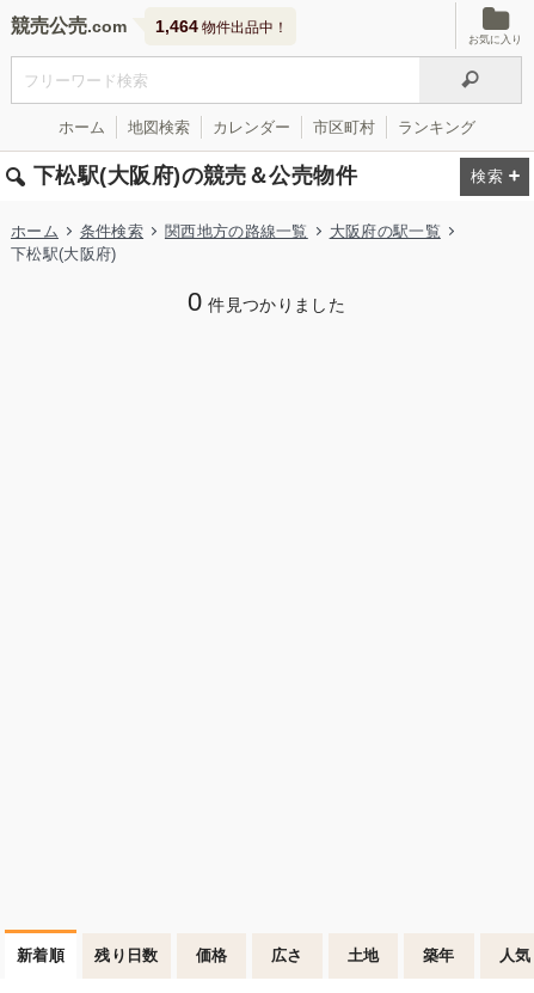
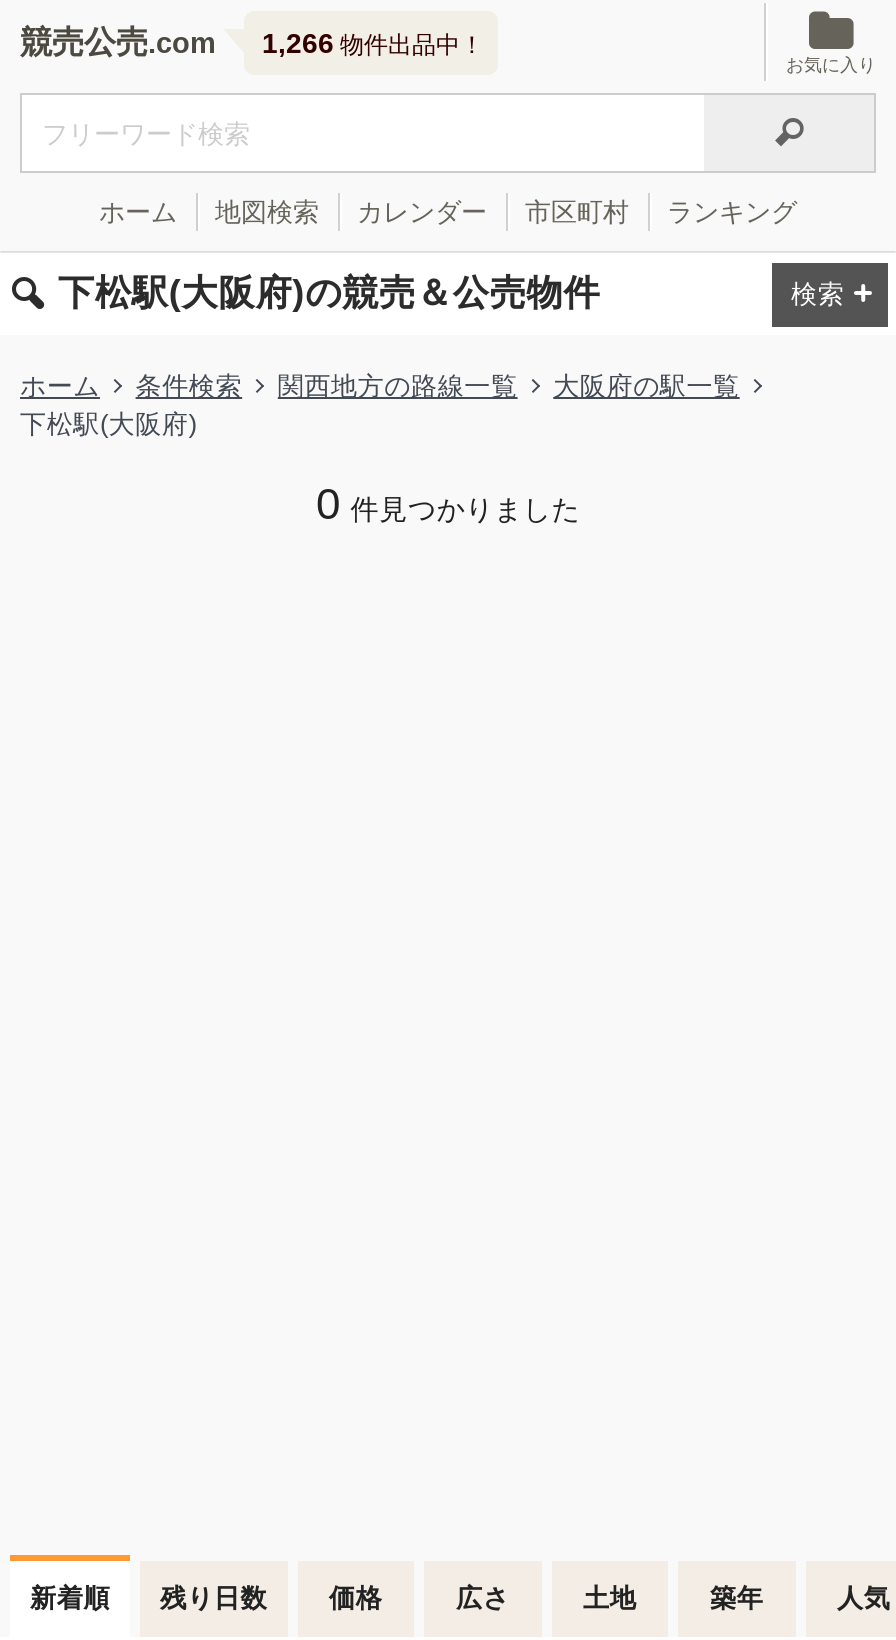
- 1,464物件出品中！
+ 1,266物件出品中！
